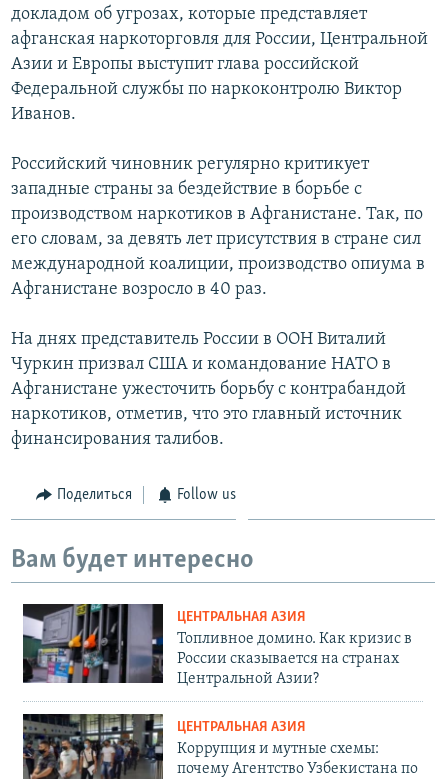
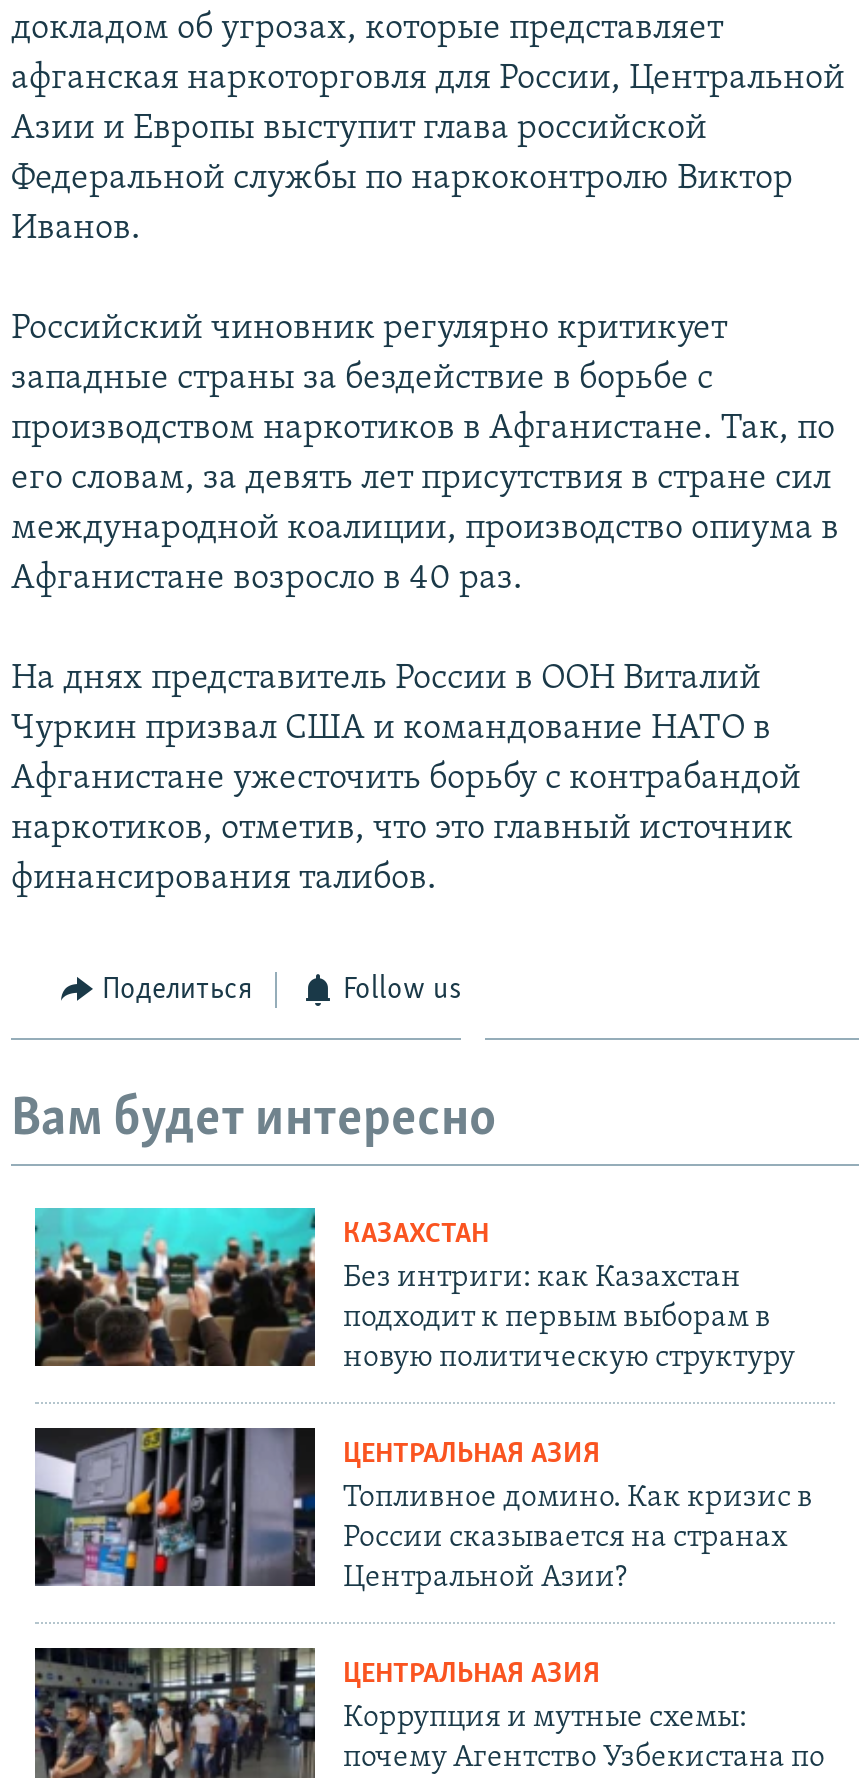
+ [image]
+ КАЗАХСТАН
+ Без интриги: как Казахстан
+ подходит к первым выборам в
+ новую политическую структуру
